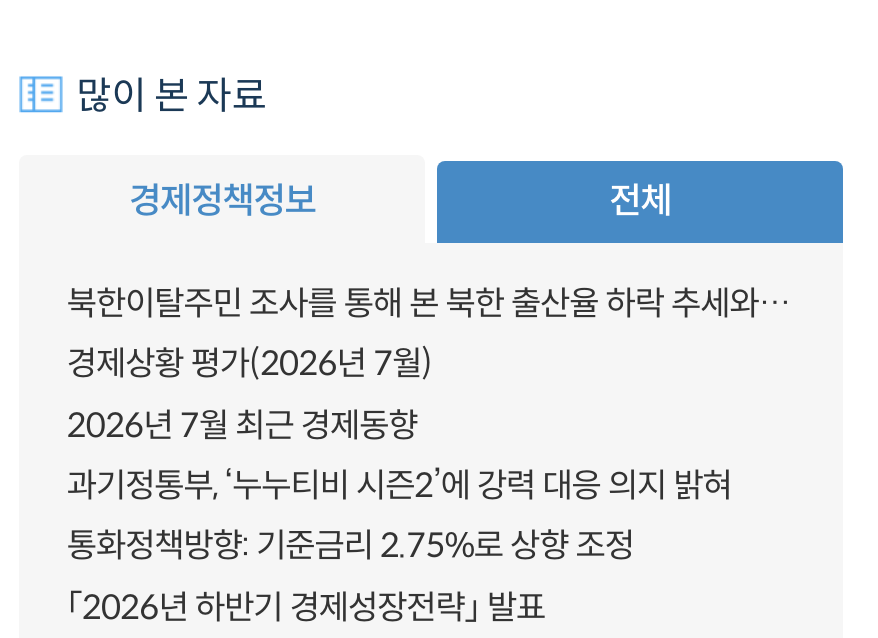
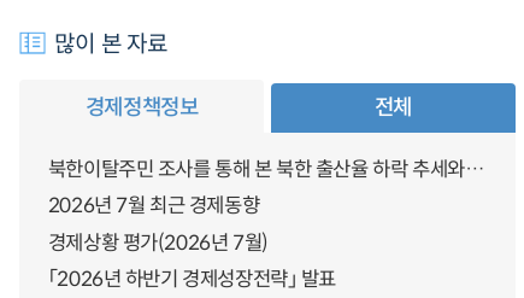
moved down: 경제상황 평가(2026년 7월)

- 과기정통부, ‘누누티비 시즌2’에 강력 대응 의지 밝혀
- 통화정책방향: 기준금리 2.75%로 상향 조정
